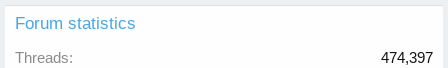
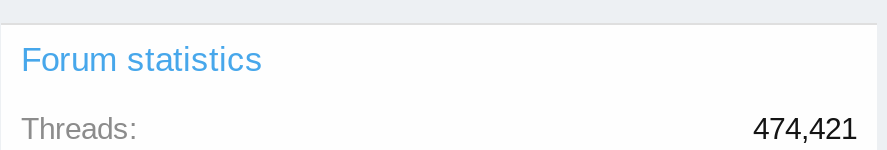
- 474,397
+ 474,421
